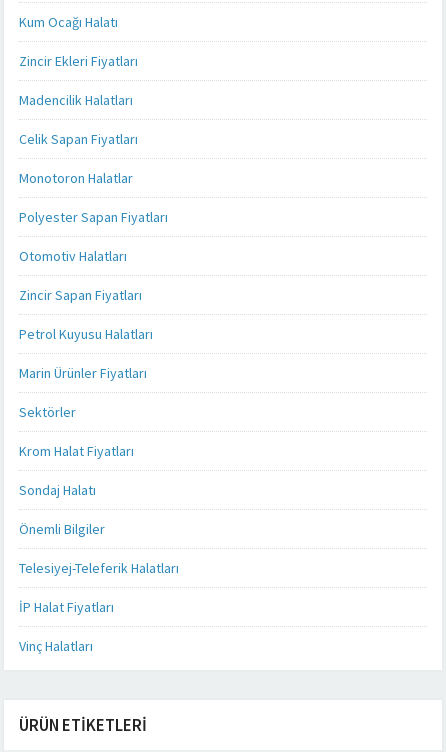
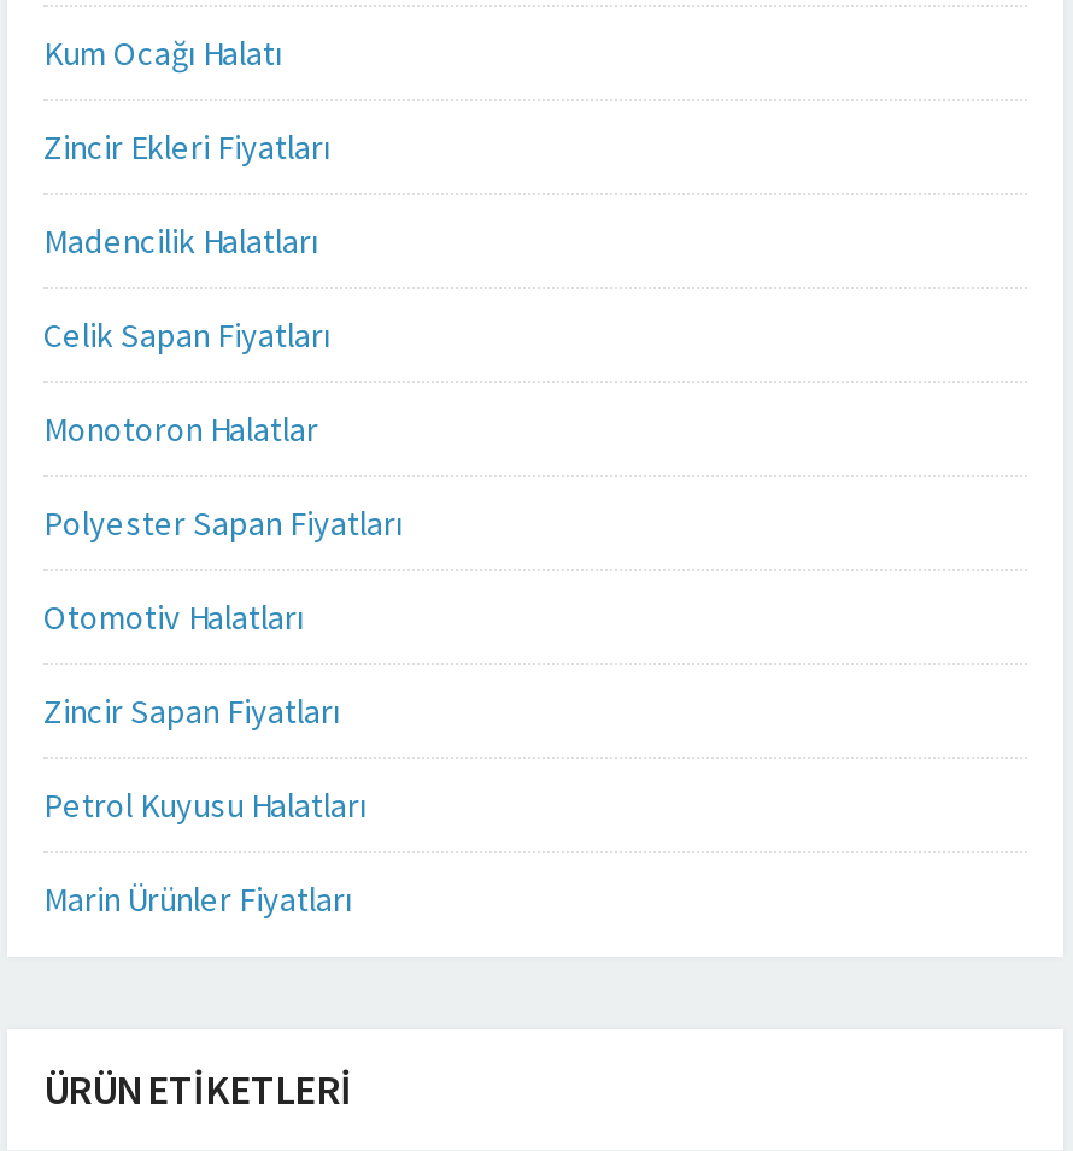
- Sektörler
- Krom Halat Fiyatları
- Sondaj Halatı
- Önemli Bilgiler
- Telesiyej-Teleferik Halatları
- İP Halat Fiyatları
- Vinç Halatları
